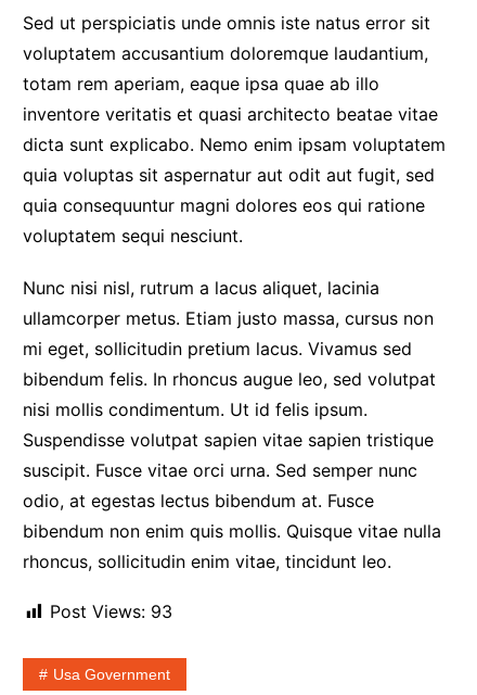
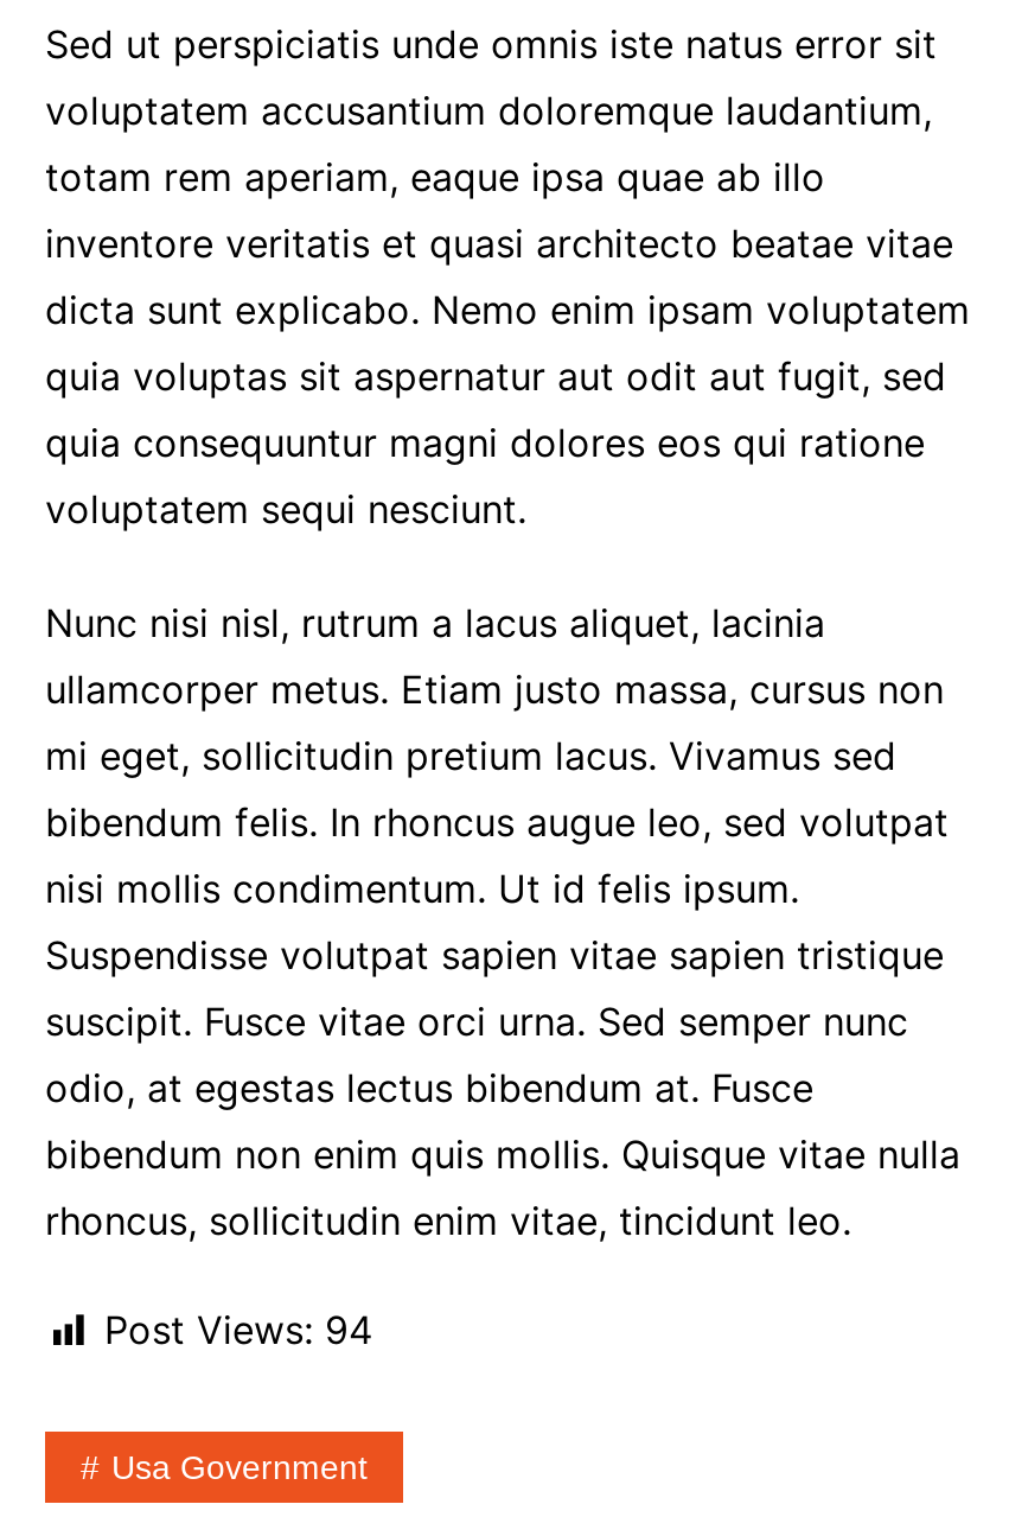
- Post Views: 93
+ Post Views: 94
